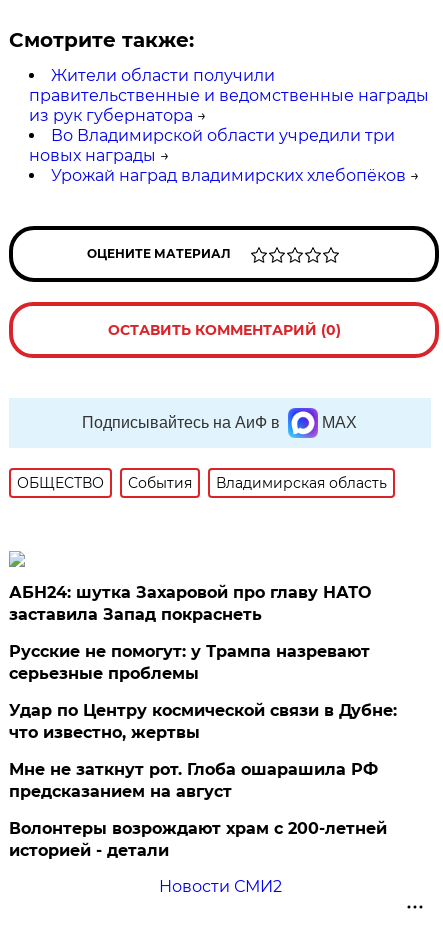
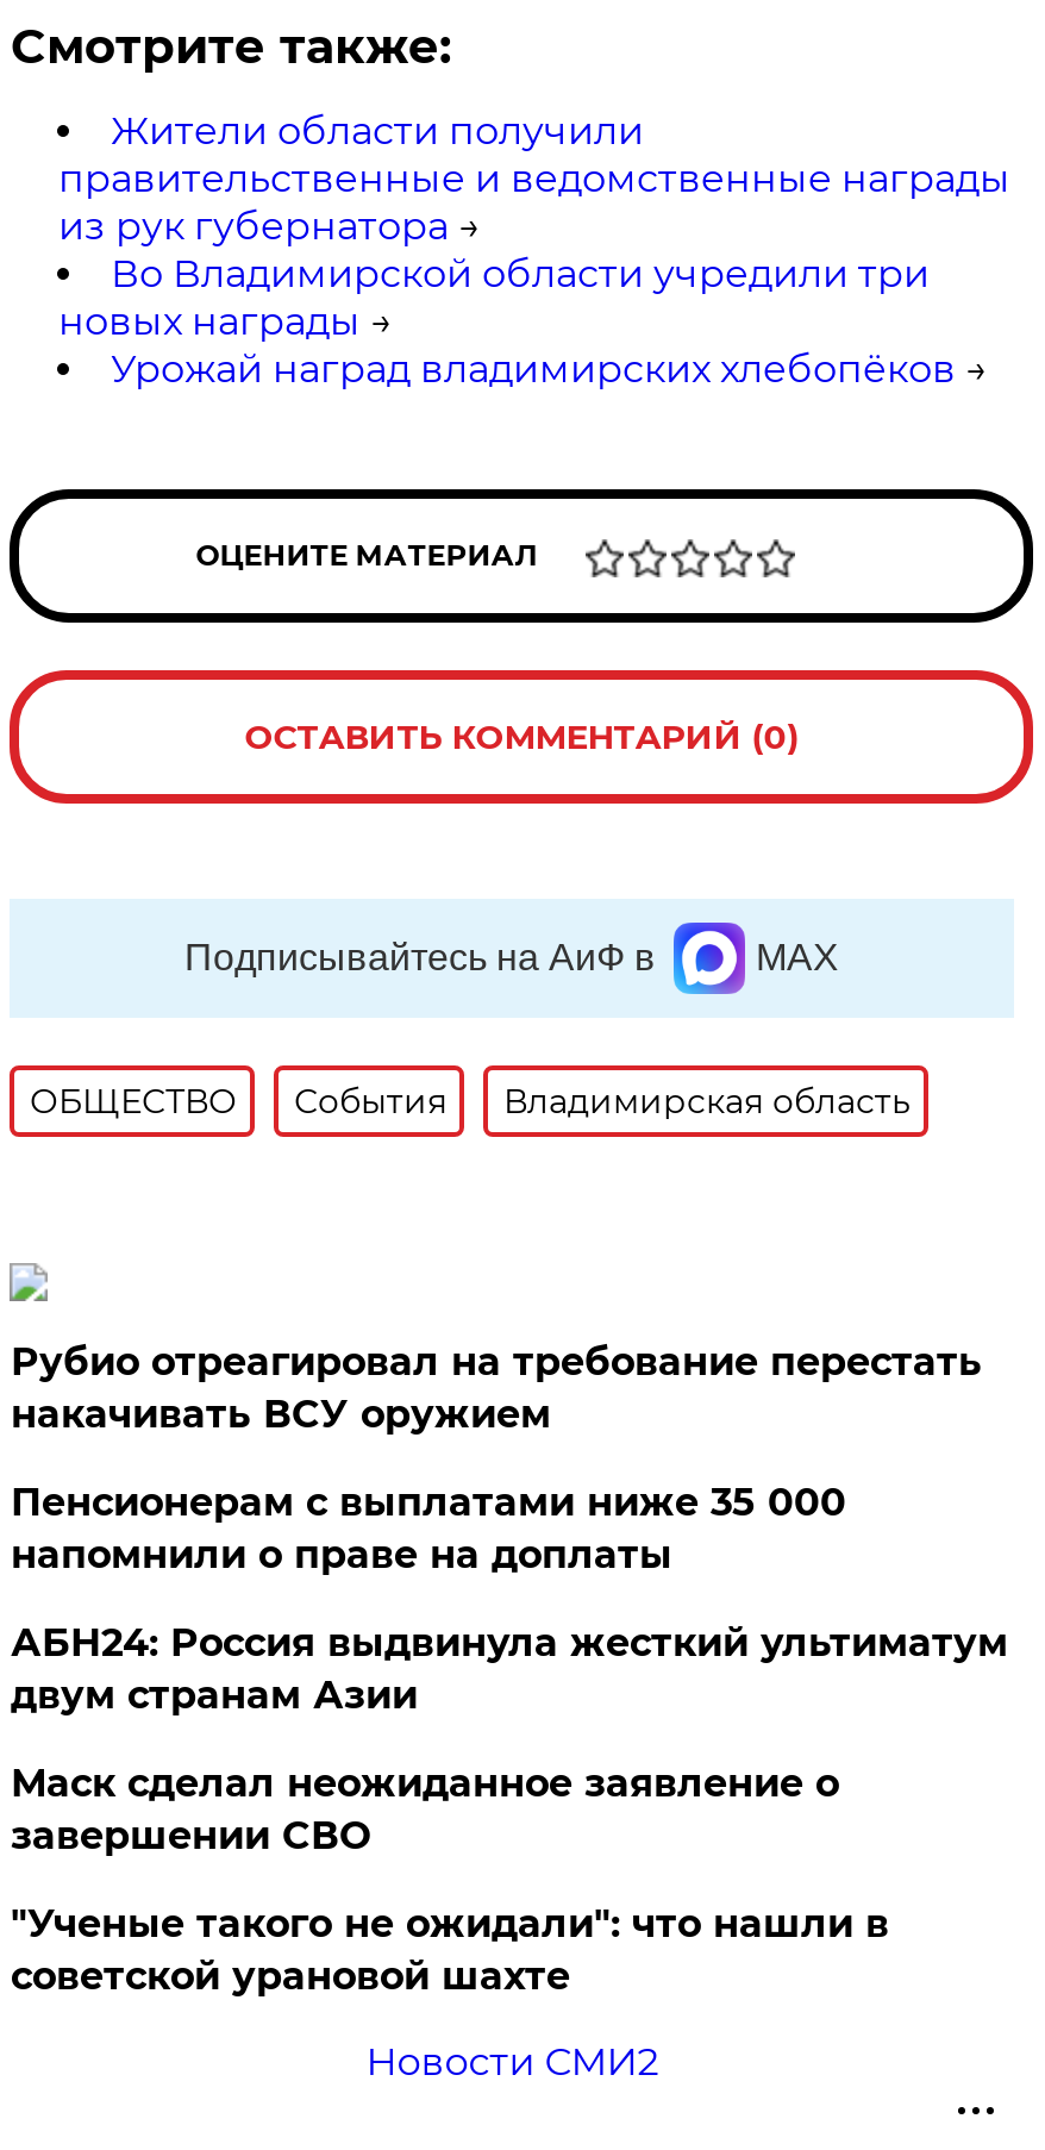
- АБН24: шутка Захаровой про главу НАТО
- заставила Запад покраснеть
+ Рубио отреагировал на требование перестать
+ накачивать ВСУ оружием

- Русские не помогут: у Трампа назревают
- серьезные проблемы
+ Пенсионерам с выплатами ниже 35 000
+ напомнили о праве на доплаты

- Удар по Центру космической связи в Дубне:
- что известно, жертвы
+ АБН24: Россия выдвинула жесткий ультиматум
+ двум странам Азии

- Мне не заткнут рот. Глоба ошарашила РФ
- предсказанием на август
+ Маск сделал неожиданное заявление о
+ завершении СВО

- Волонтеры возрождают храм с 200-летней
- историей - детали
+ "Ученые такого не ожидали": что нашли в
+ советской урановой шахте
